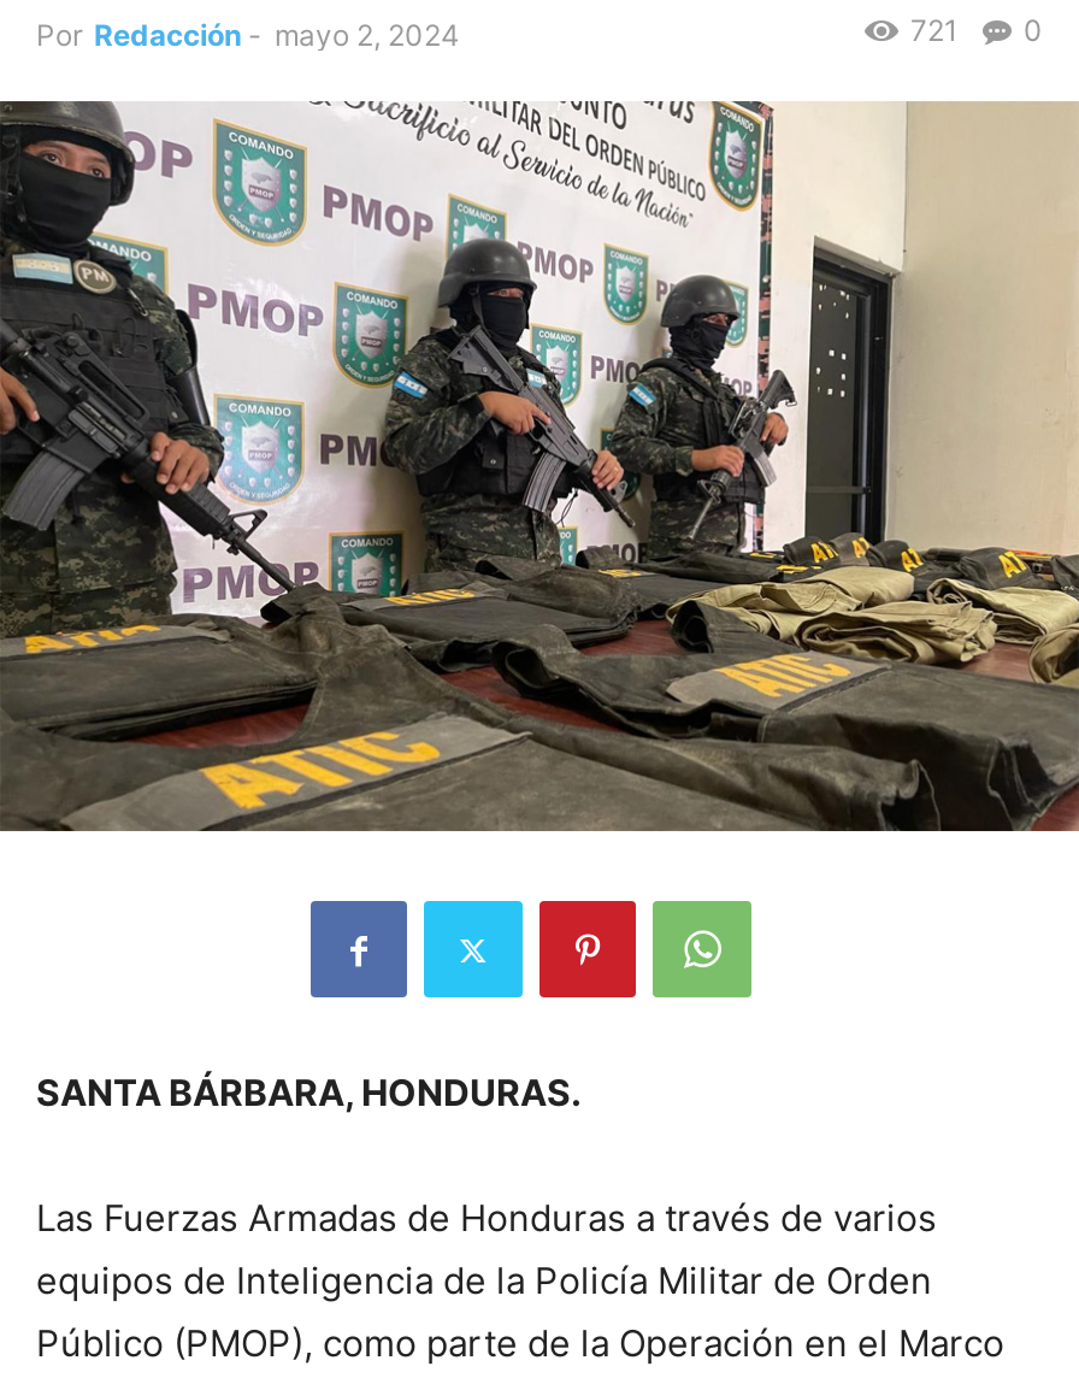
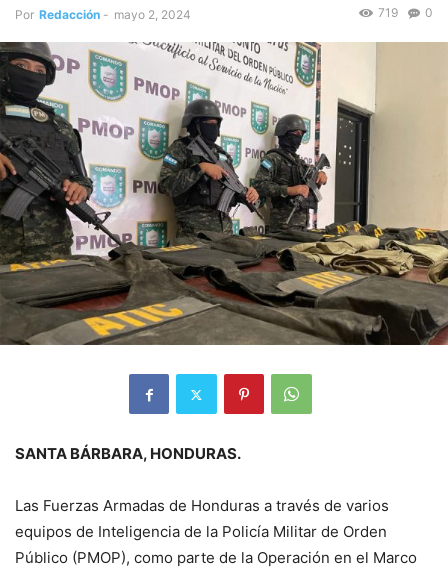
- 721 0
+ 719 0
